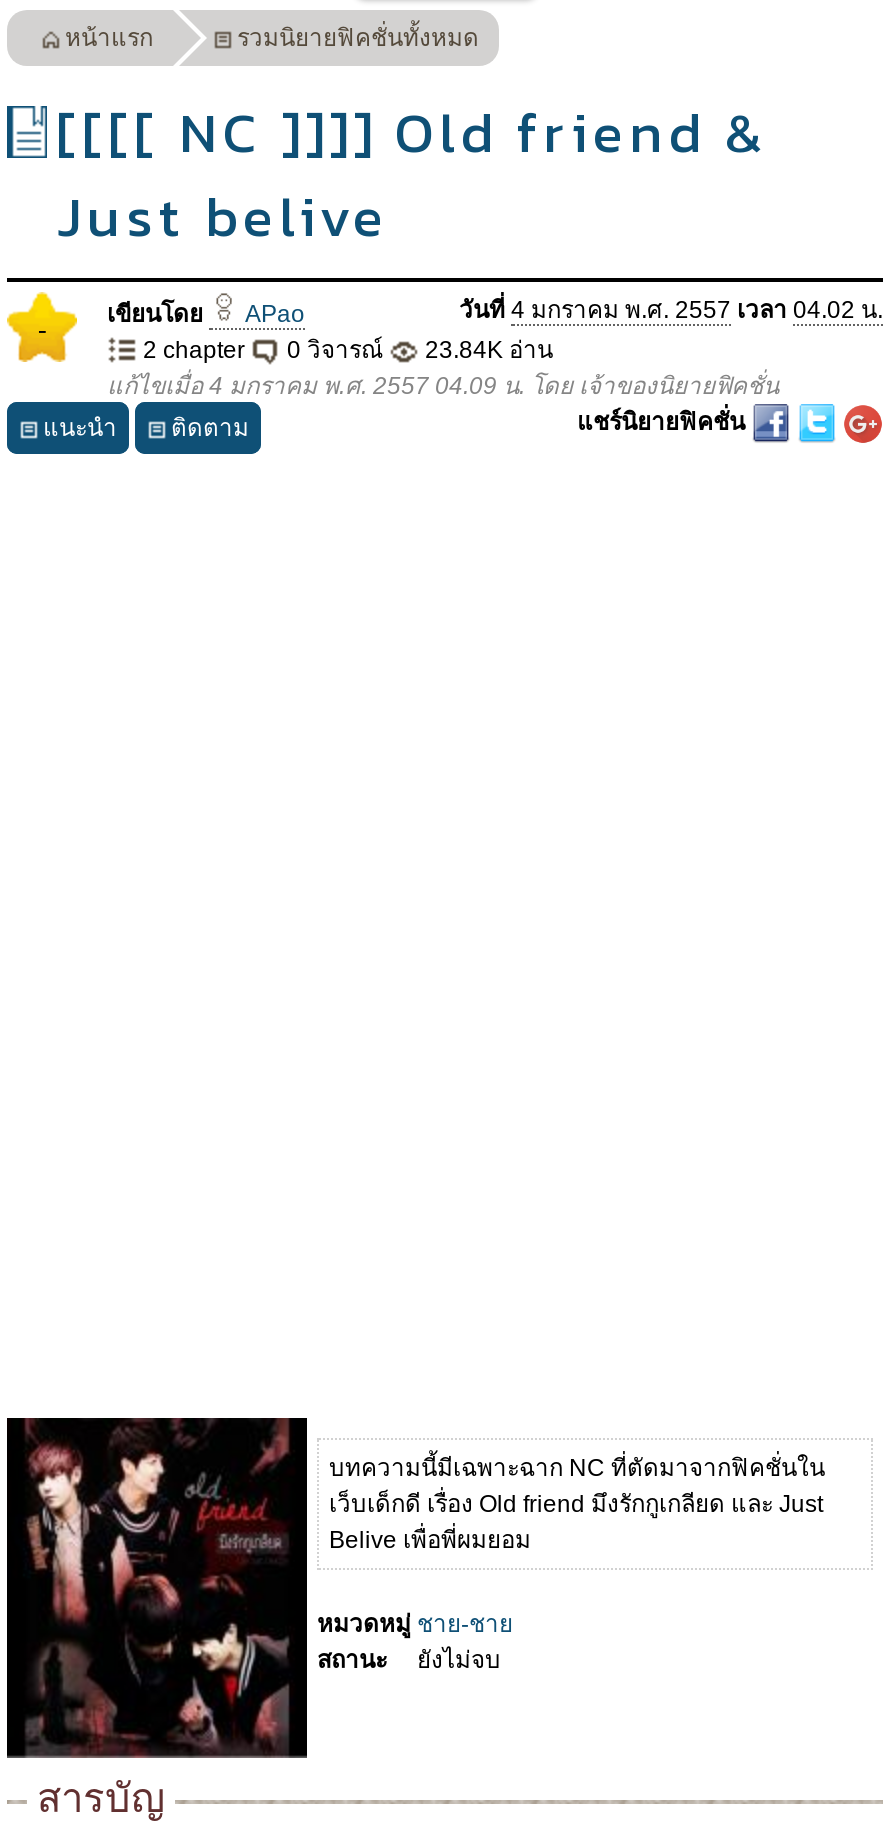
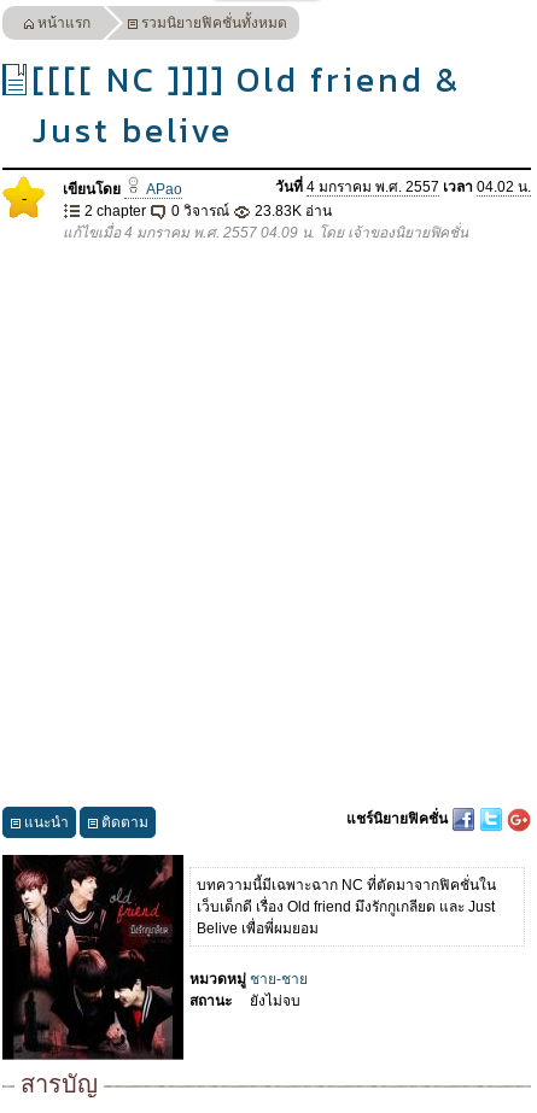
- 2 chapter 0 วิจารณ์ 23.84K อ่าน
+ 2 chapter 0 วิจารณ์ 23.83K อ่าน

moved down: แนะนำ | ติดตาม | แชร์นิยายฟิคชั่น
